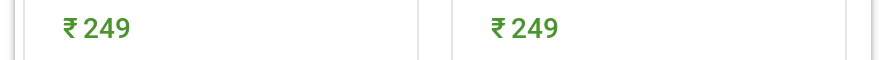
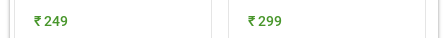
- ₹ 249
+ ₹ 299
